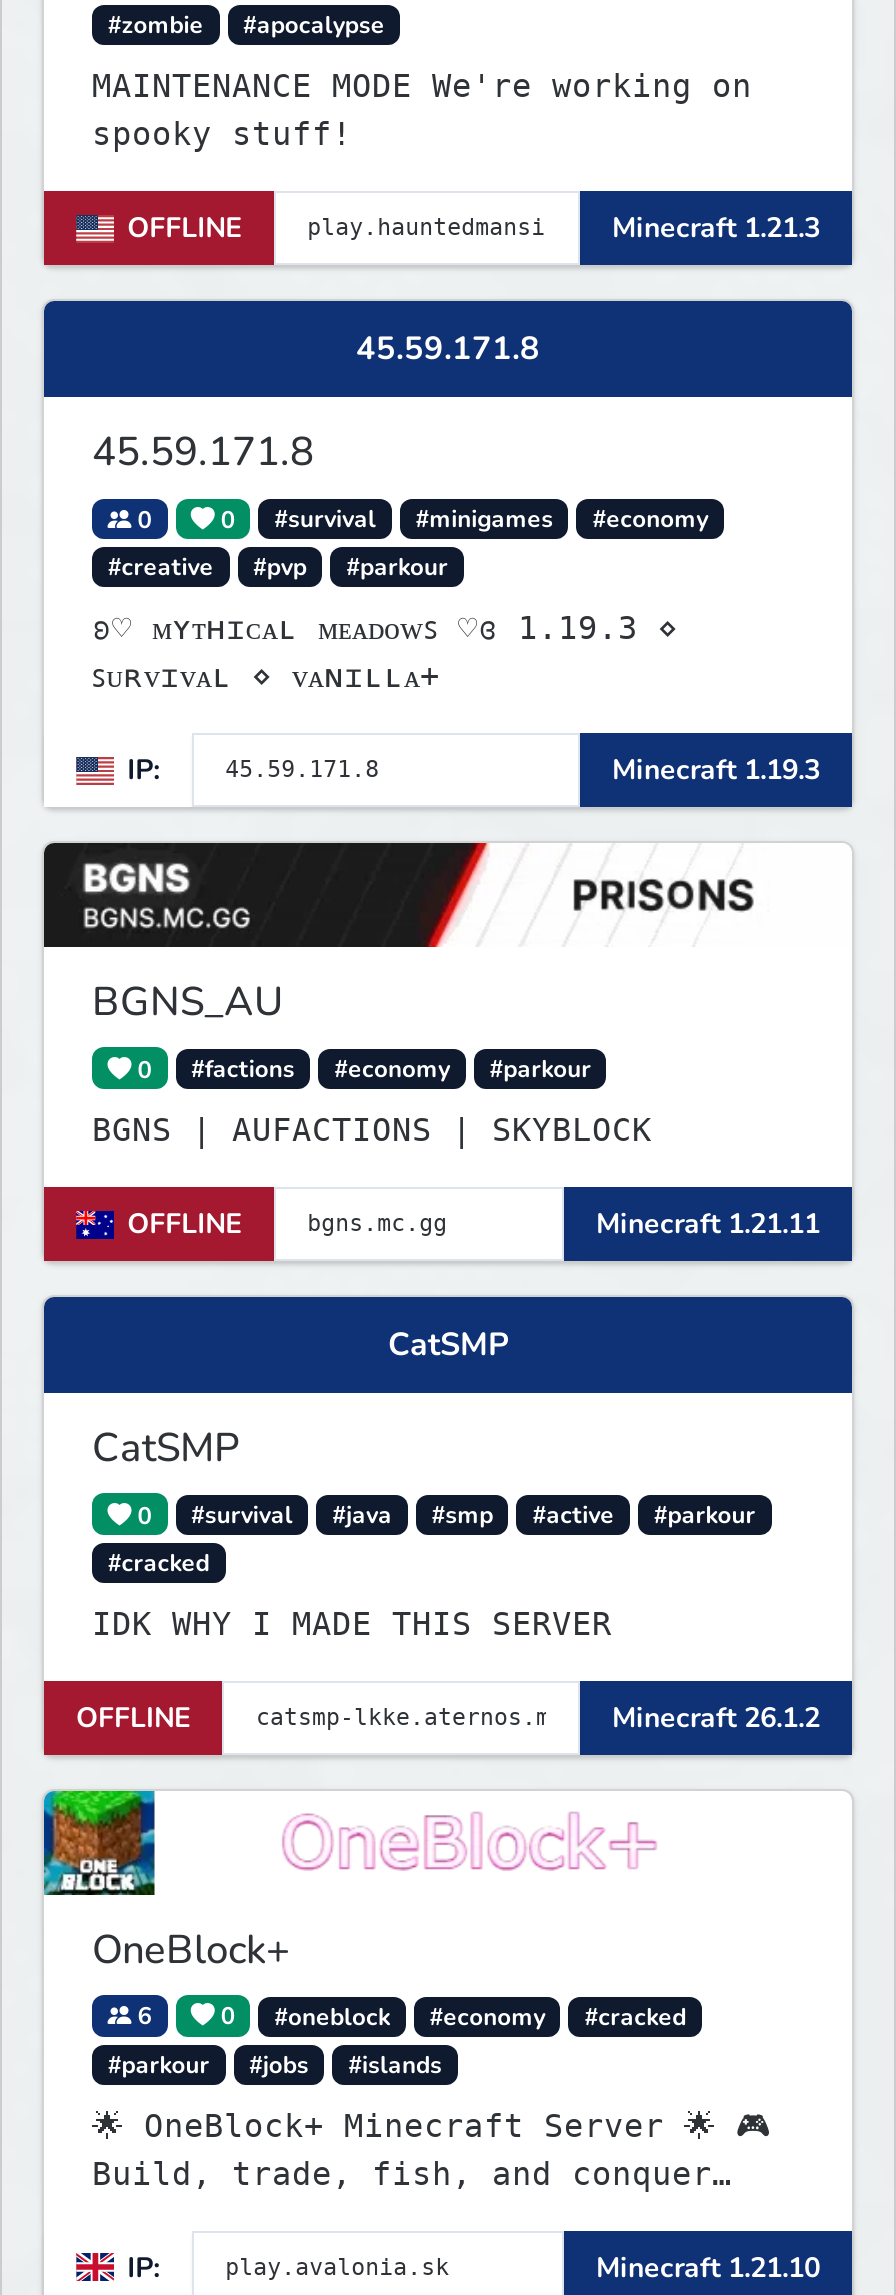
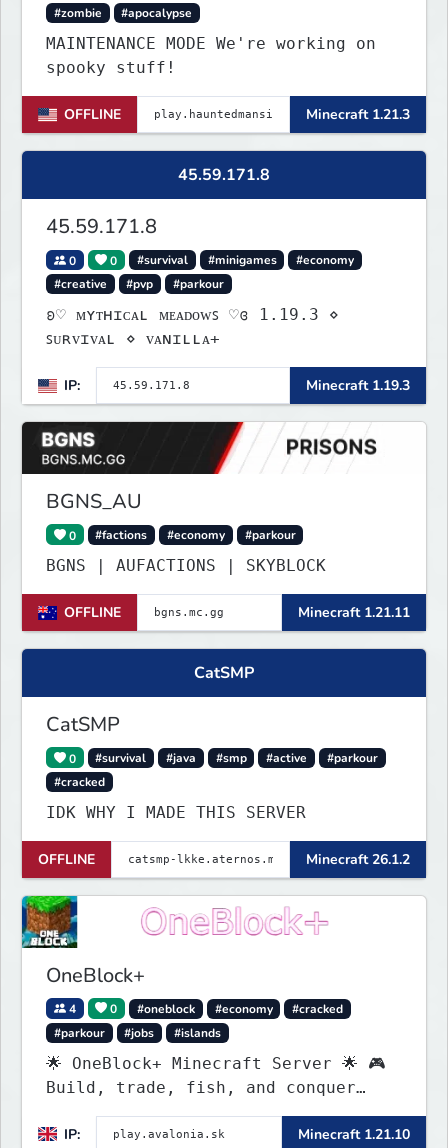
- 6 0 #oneblock #economy #cracked
+ 4 0 #oneblock #economy #cracked
